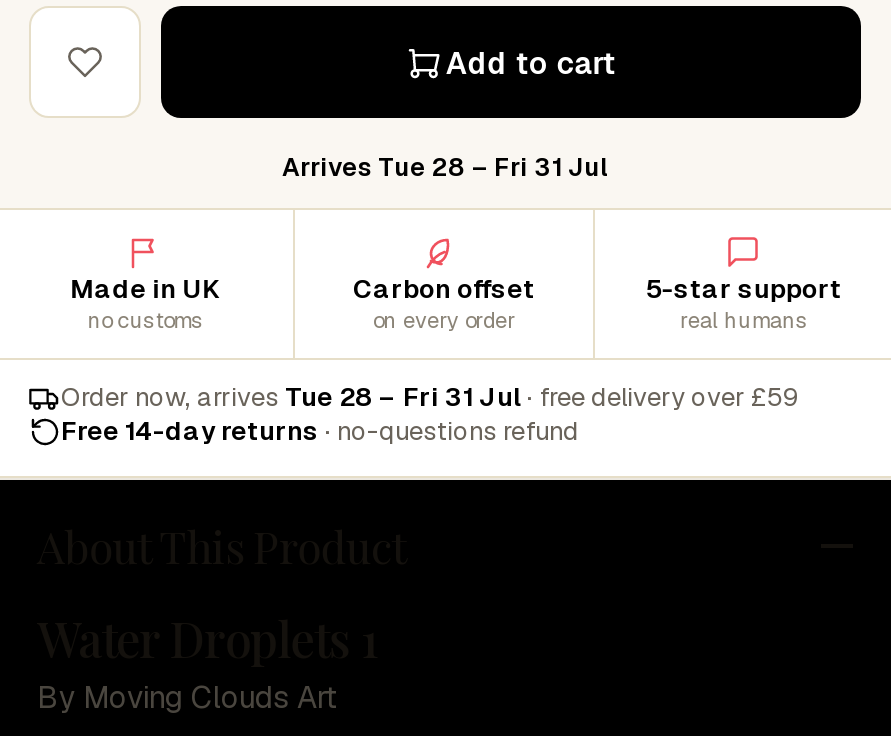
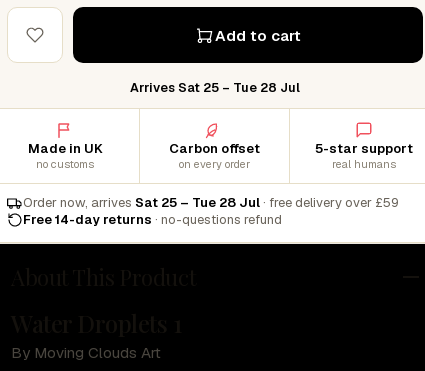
- Arrives Tue 28 – Fri 31 Jul
+ Arrives Sat 25 – Tue 28 Jul

- Order now, arrives Tue 28 – Fri 31 Jul · free delivery over £59
+ Order now, arrives Sat 25 – Tue 28 Jul · free delivery over £59
